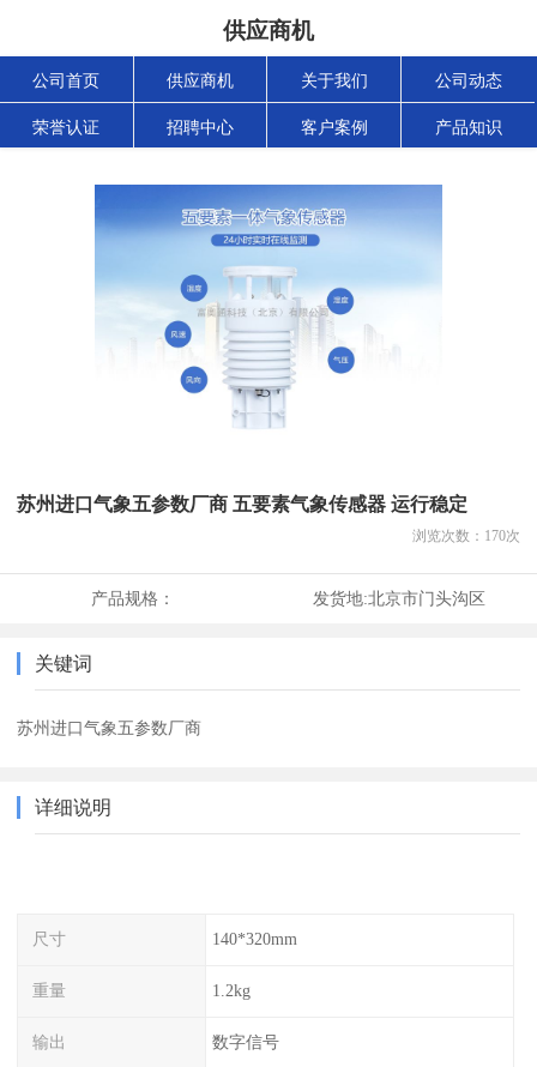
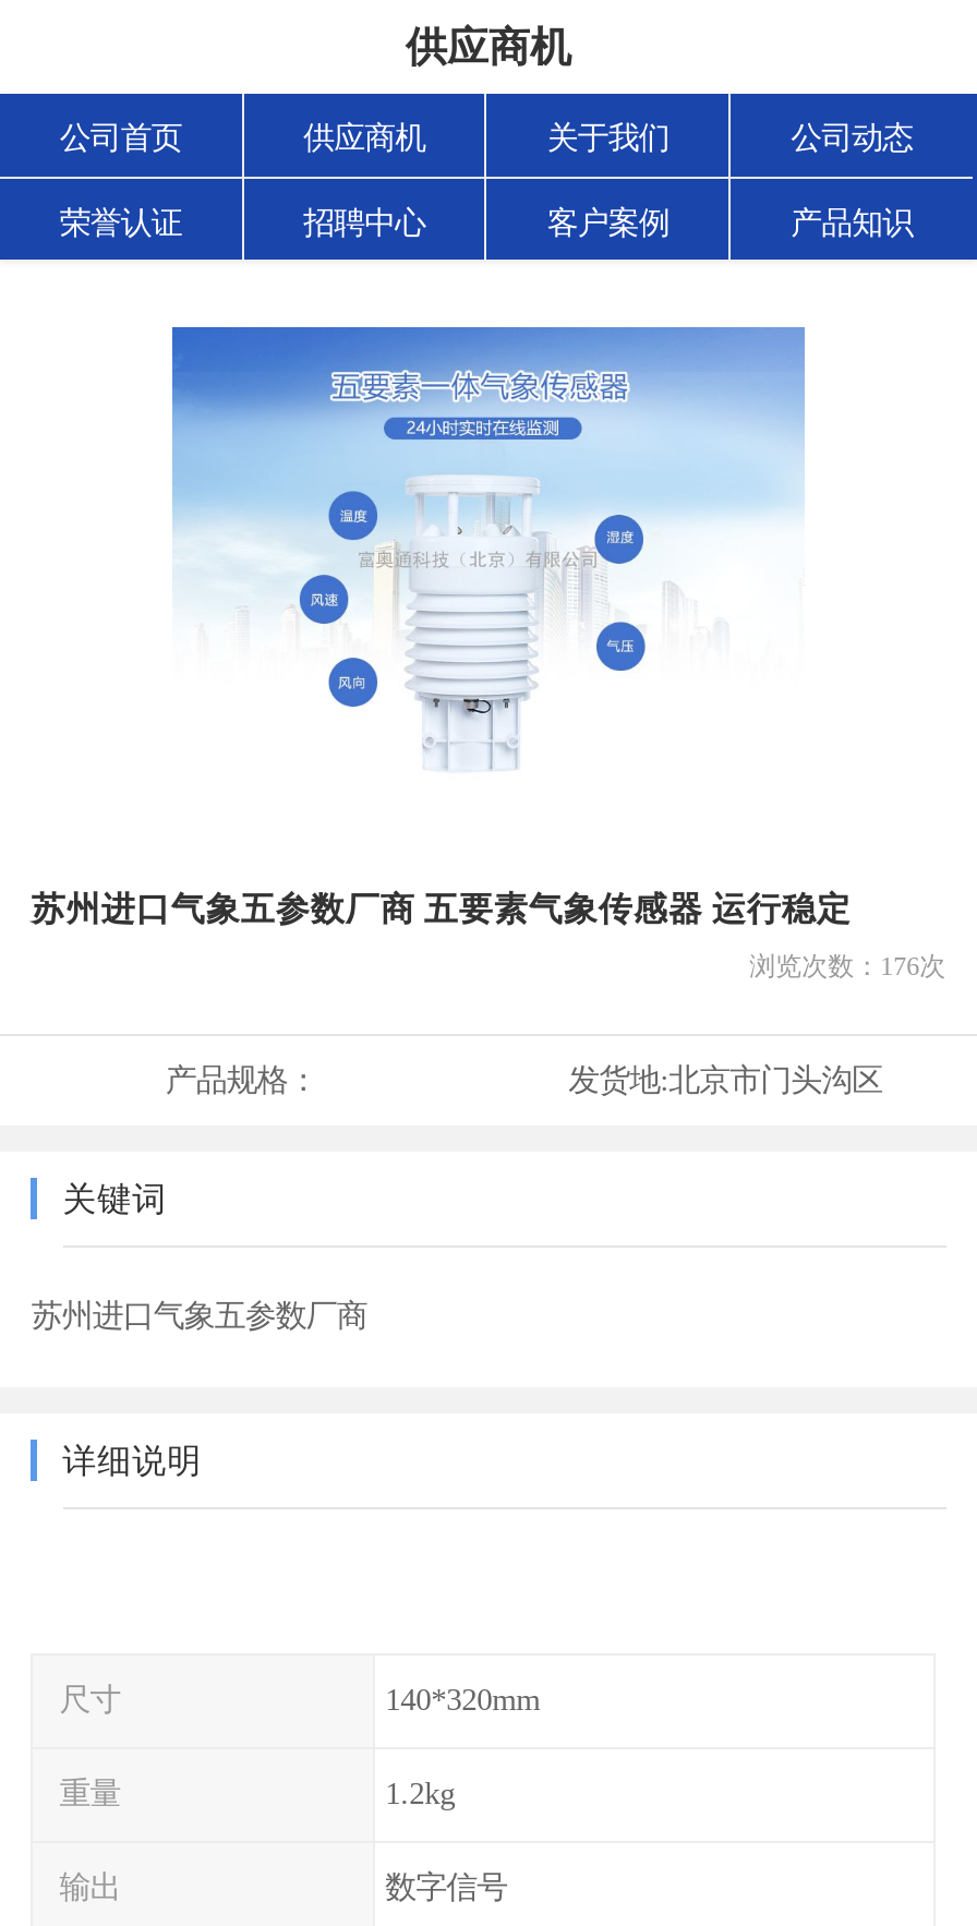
- 浏览次数：170次
+ 浏览次数：176次
